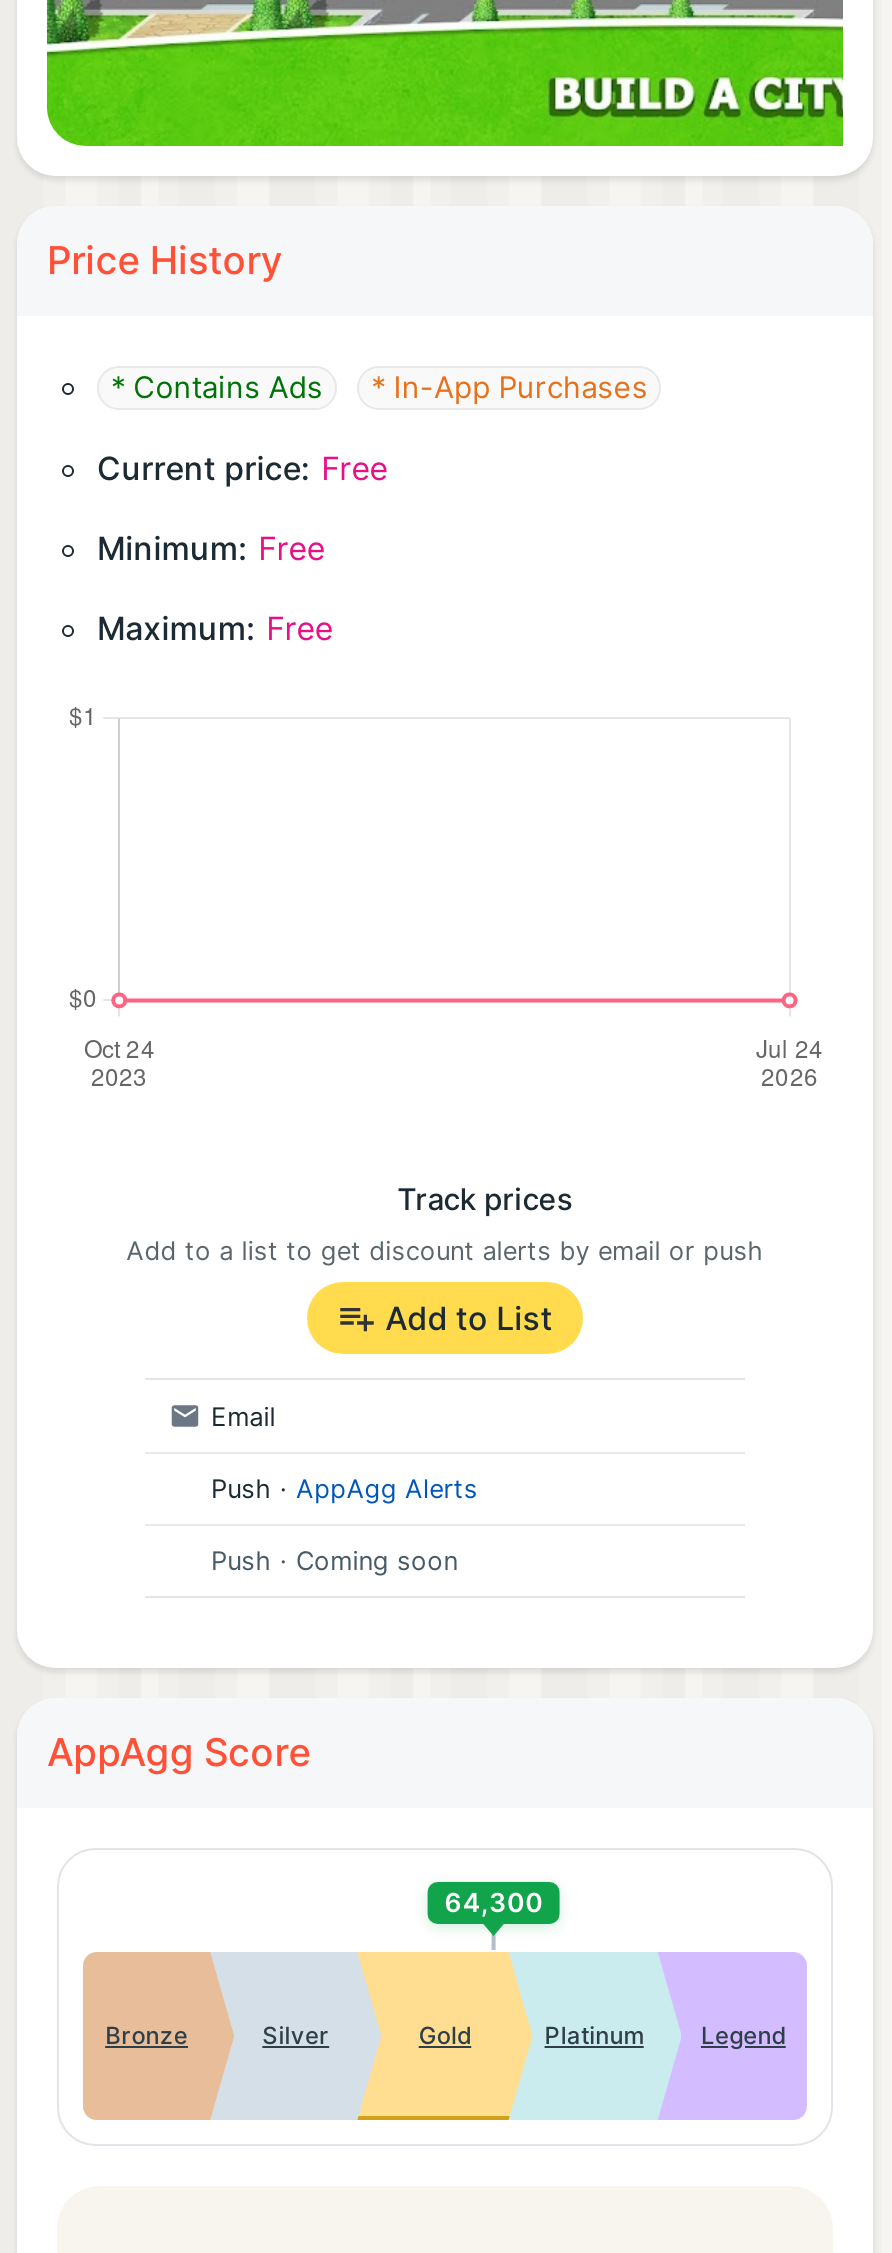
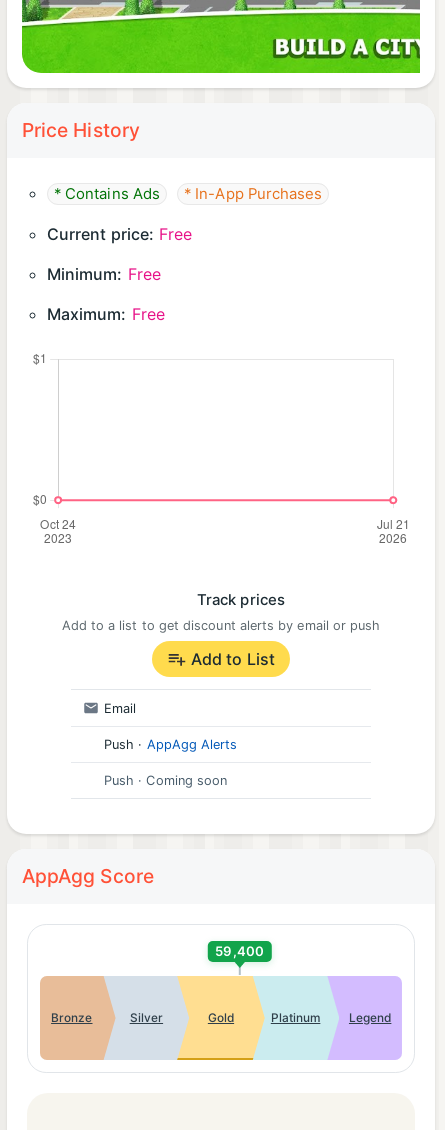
- 64,300
+ 59,400
